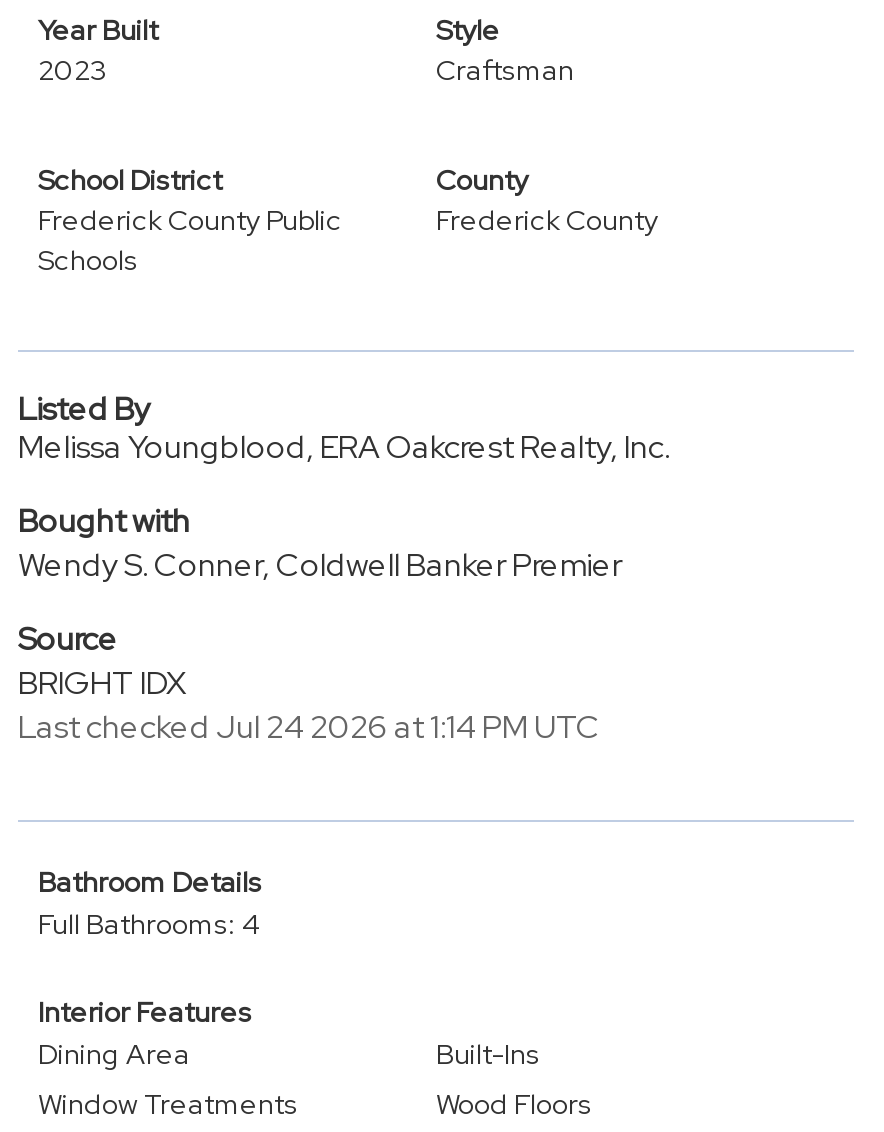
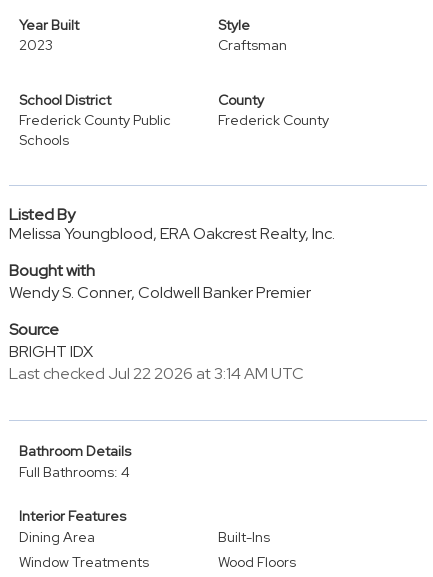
- Last checked Jul 24 2026 at 1:14 PM UTC
+ Last checked Jul 22 2026 at 3:14 AM UTC
